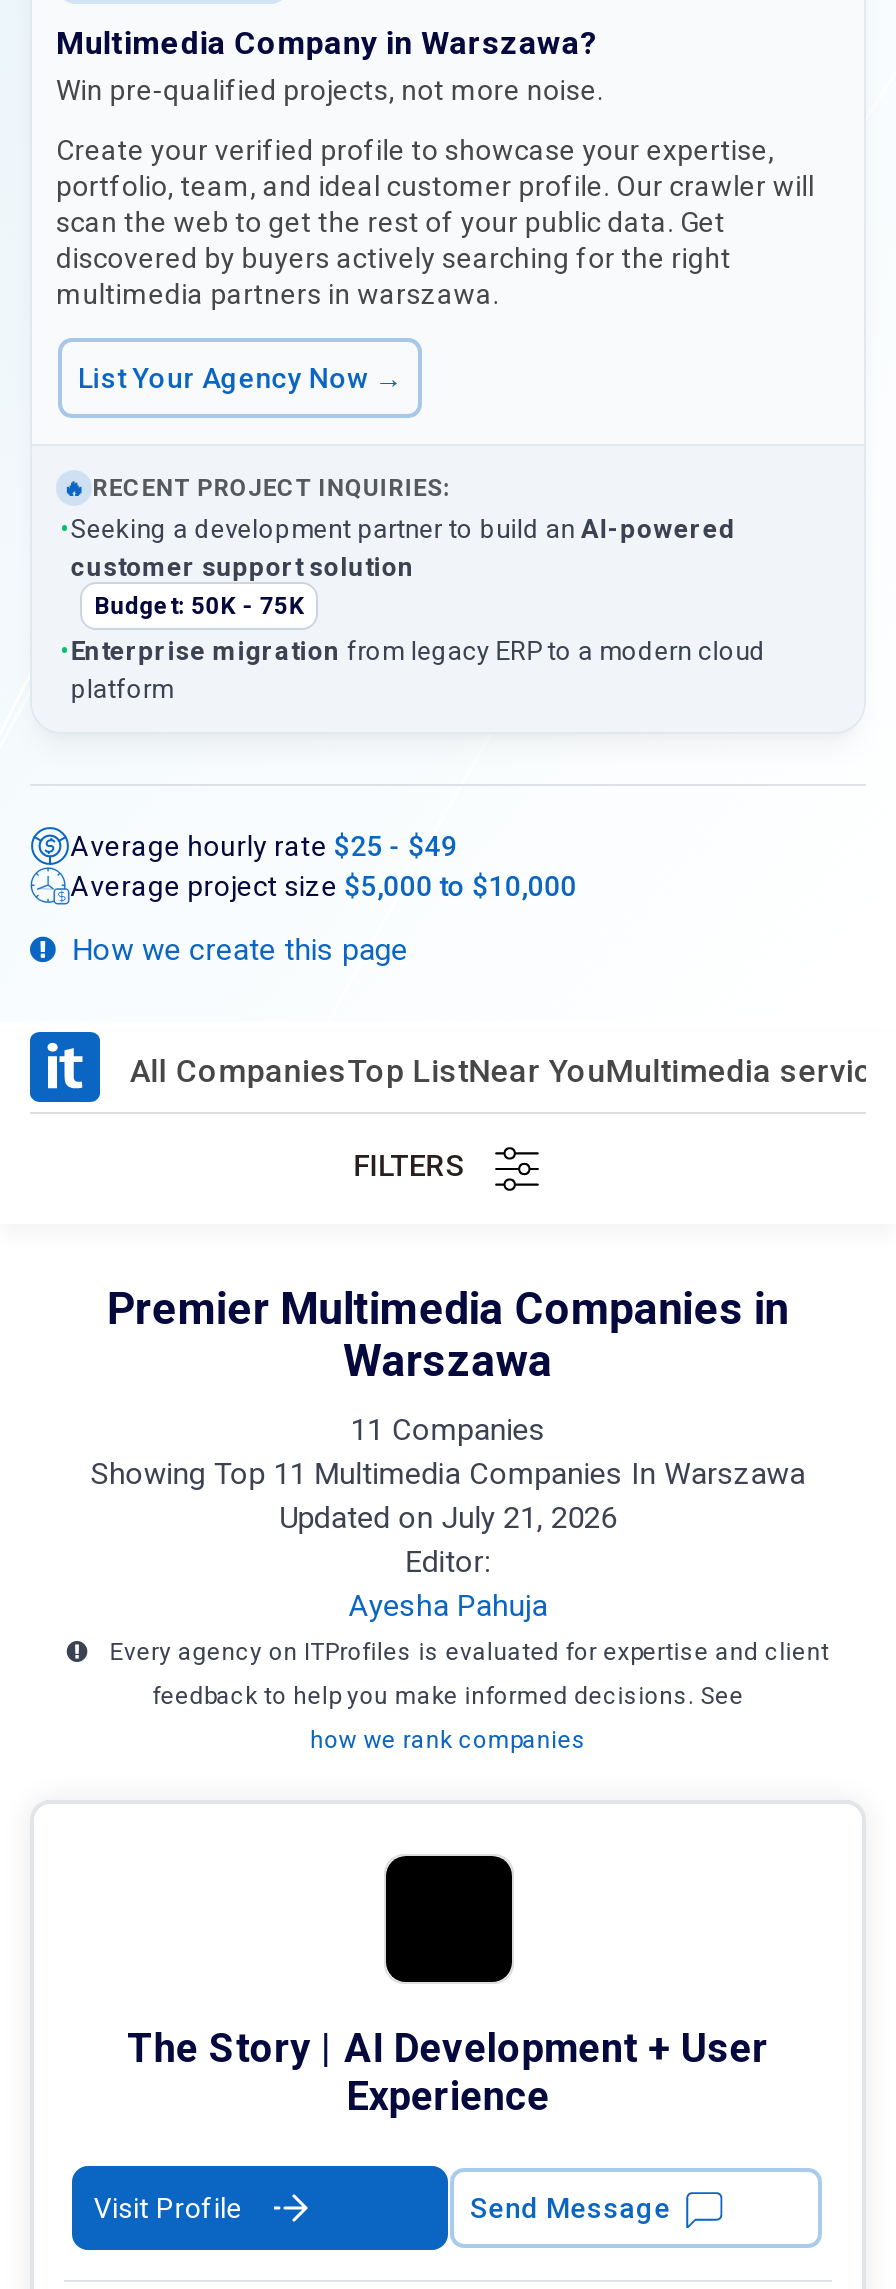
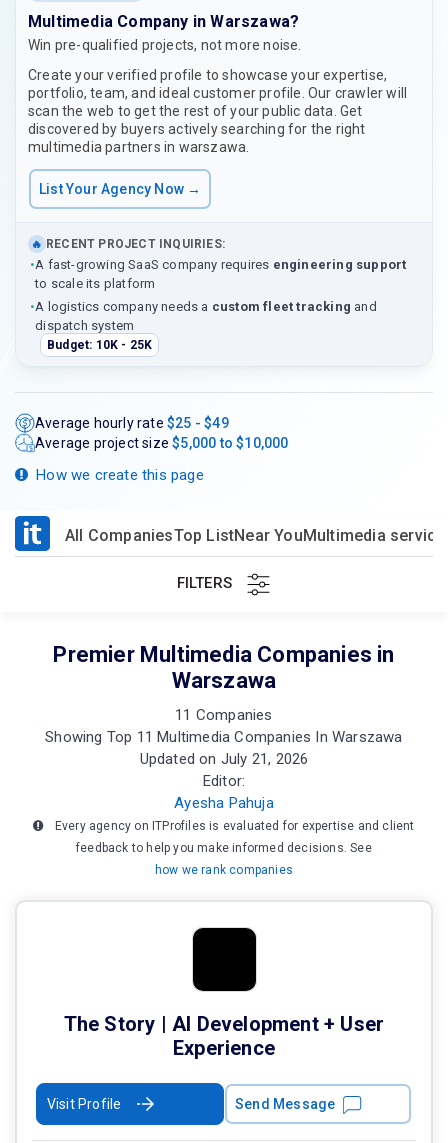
- •Seeking a development partner to build an AI-powered
- customer support solution
- Budget: 50K - 75K
+ •A fast-growing SaaS company requires engineering support
+ to scale its platform

- •Enterprise migration from legacy ERP to a modern cloud
- platform
+ •A logistics company needs a custom fleet tracking and
+ dispatch system
+ Budget: 10K - 25K
